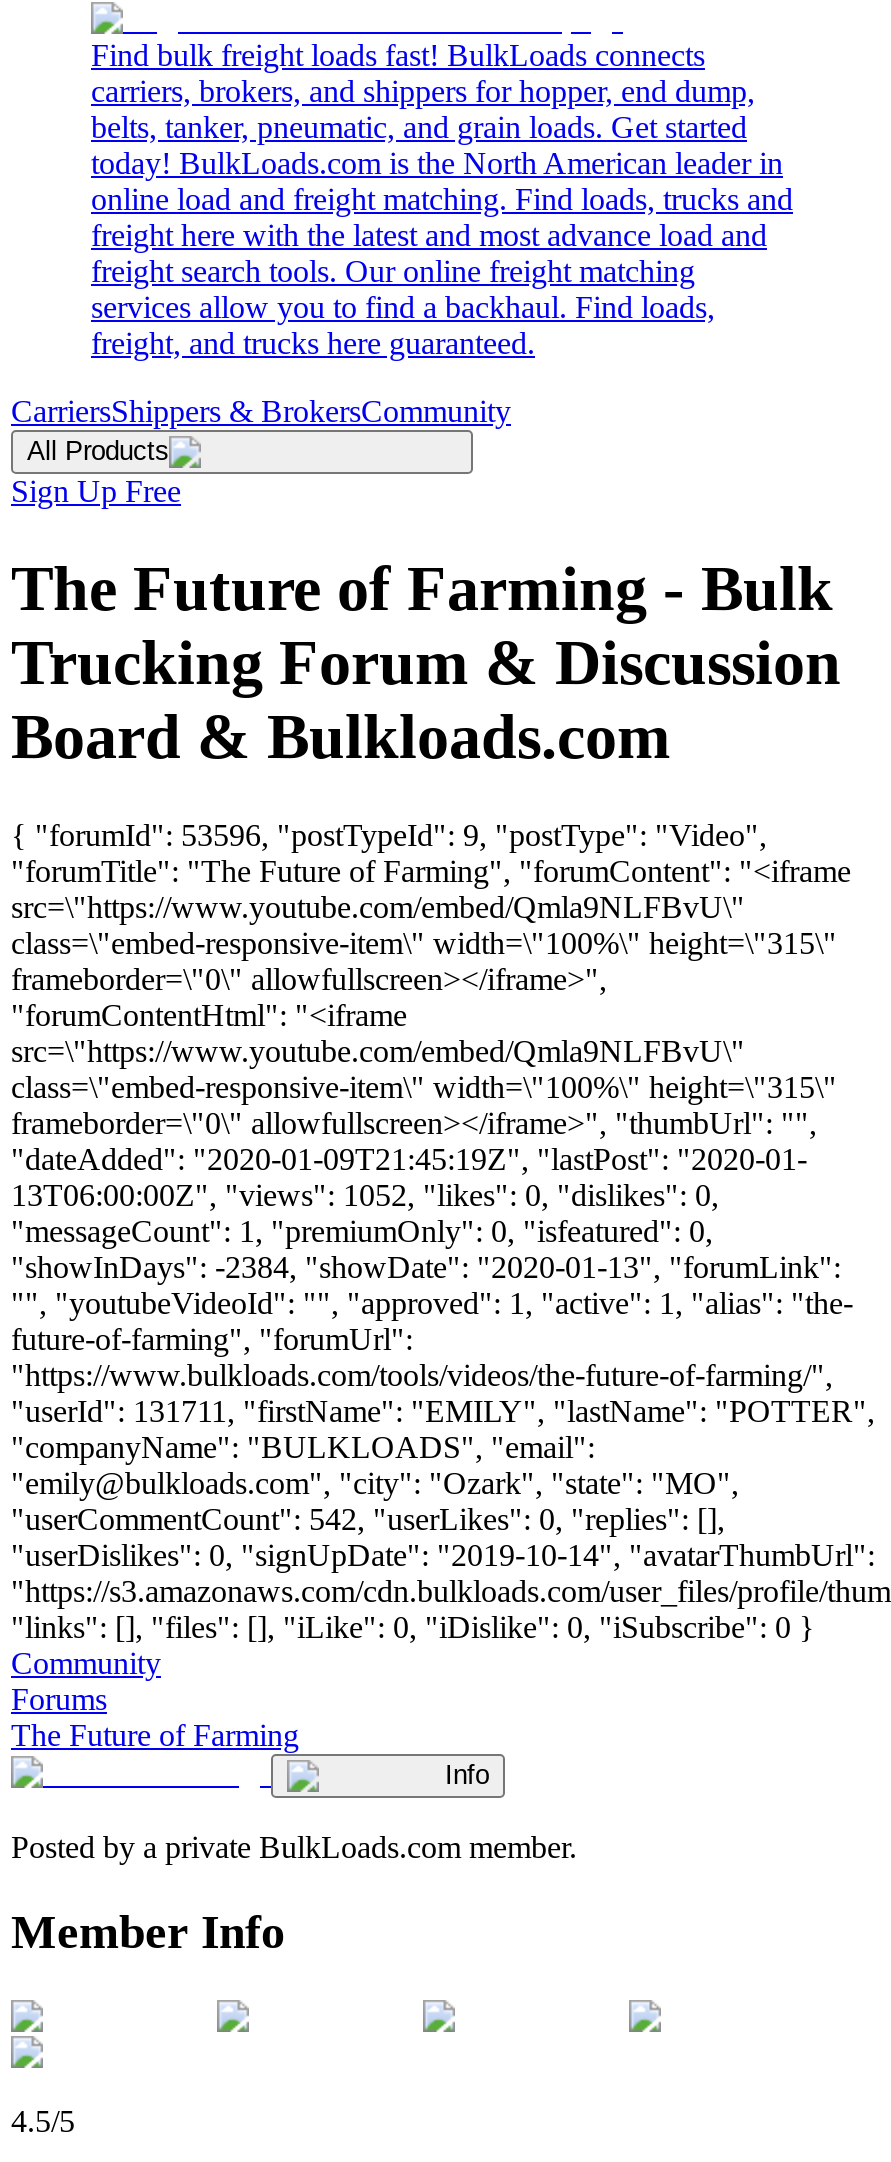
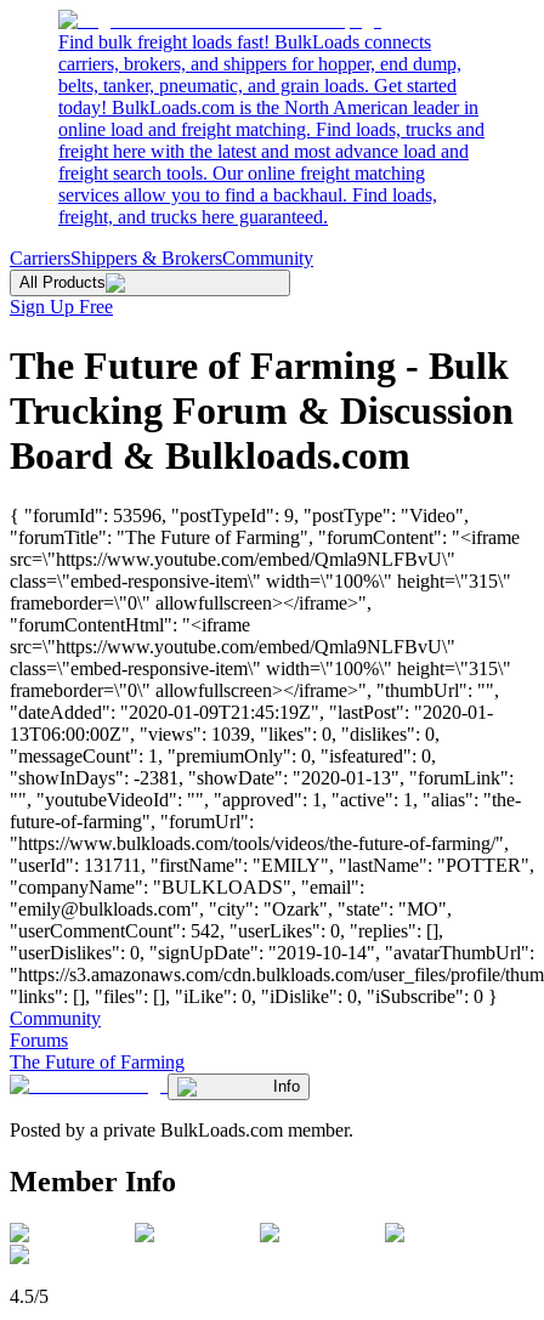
- 13T06:00:00Z", "views": 1052, "likes": 0, "dislikes": 0,
+ 13T06:00:00Z", "views": 1039, "likes": 0, "dislikes": 0,

- "showInDays": -2384, "showDate": "2020-01-13", "forumLink":
+ "showInDays": -2381, "showDate": "2020-01-13", "forumLink":
